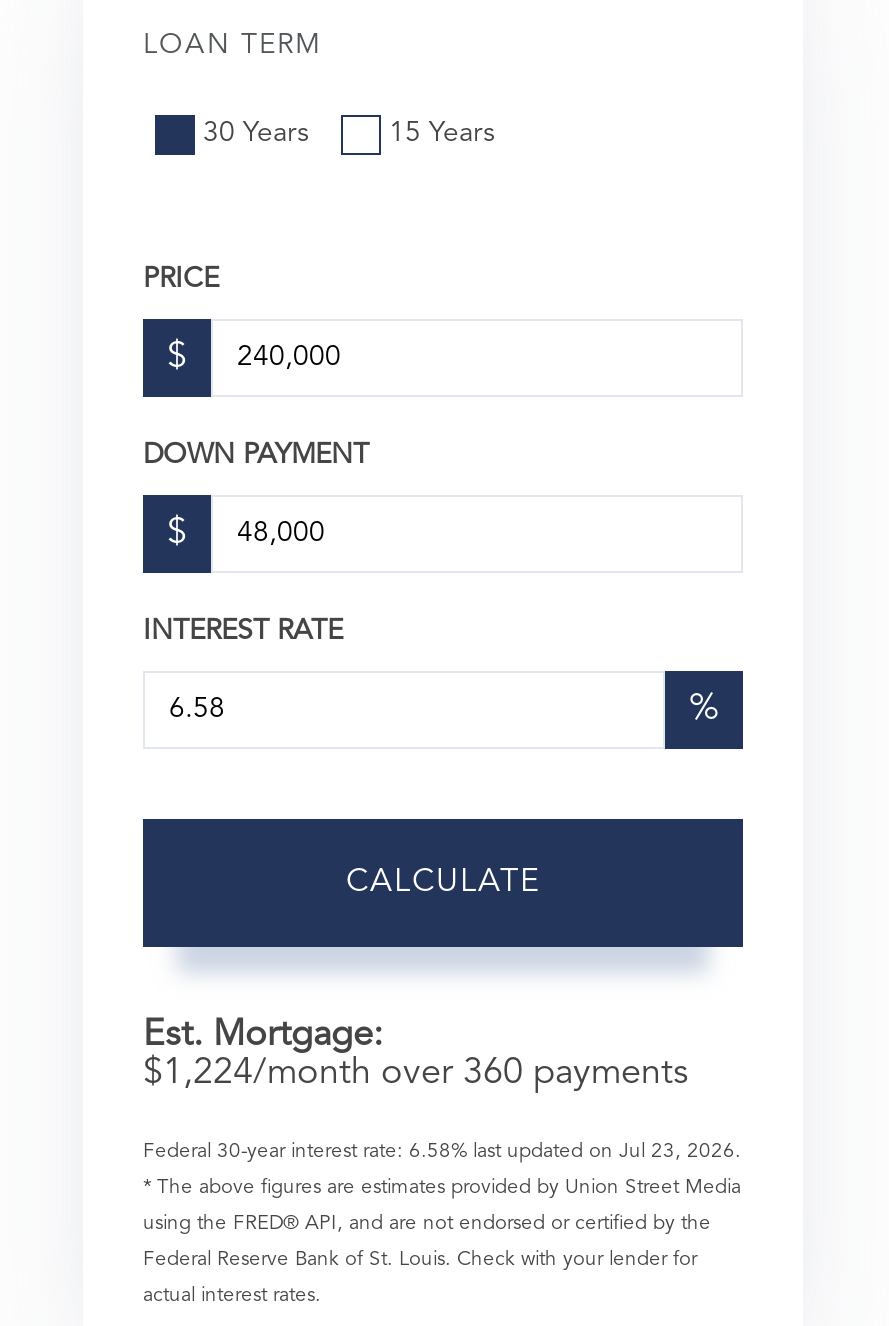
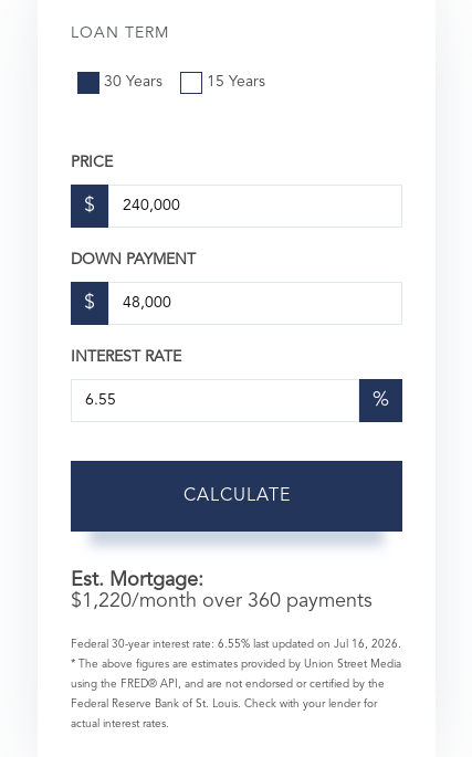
- $1,224/month over 360 payments
+ $1,220/month over 360 payments

- Federal 30-year interest rate: 6.58% last updated on Jul 23, 2026.
+ Federal 30-year interest rate: 6.55% last updated on Jul 16, 2026.
